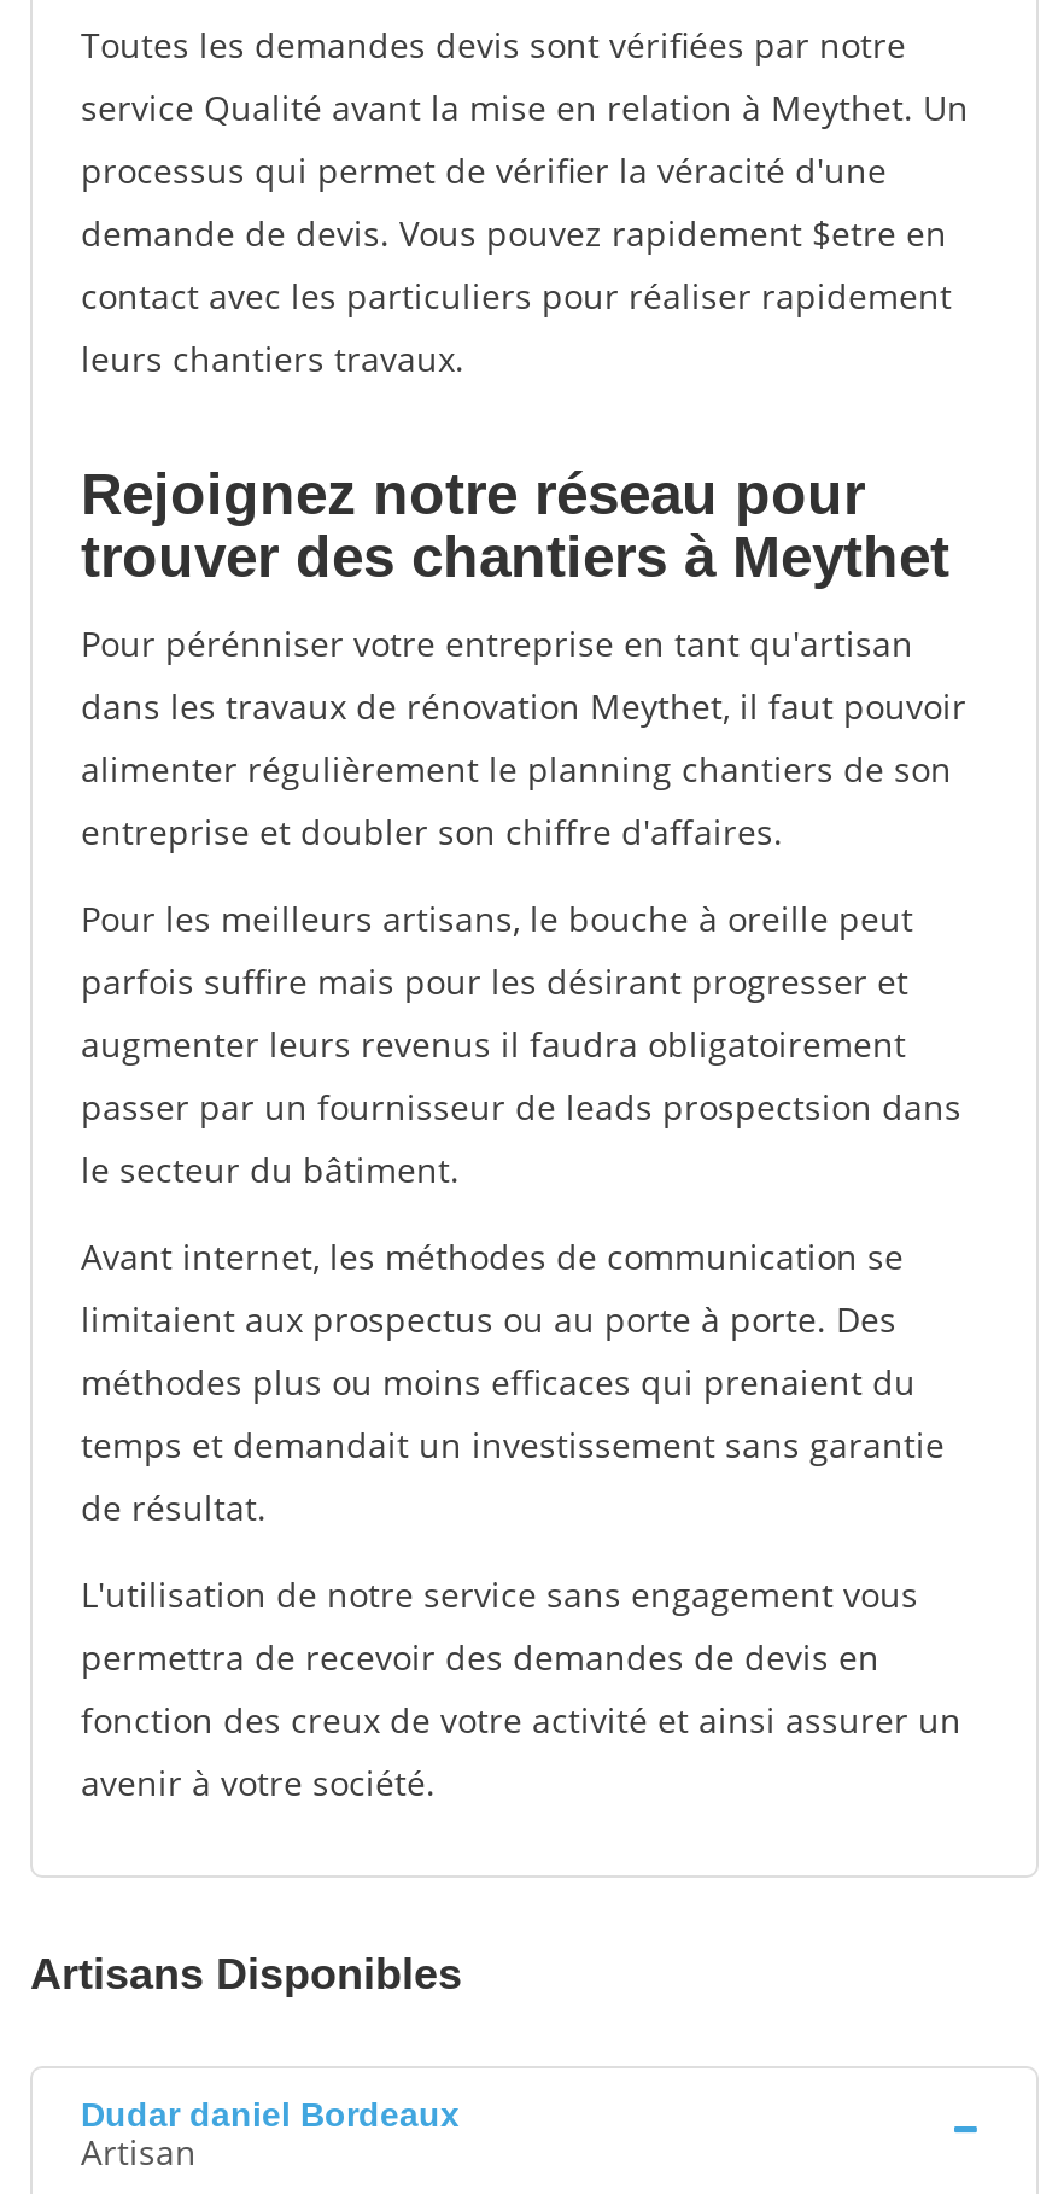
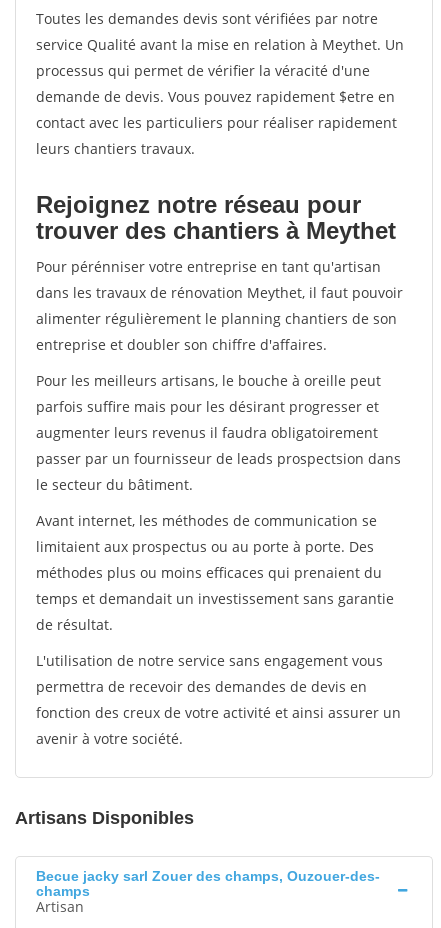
- Dudar daniel Bordeaux
+ Becue jacky sarl Zouer des champs, Ouzouer-des-
+ champs
